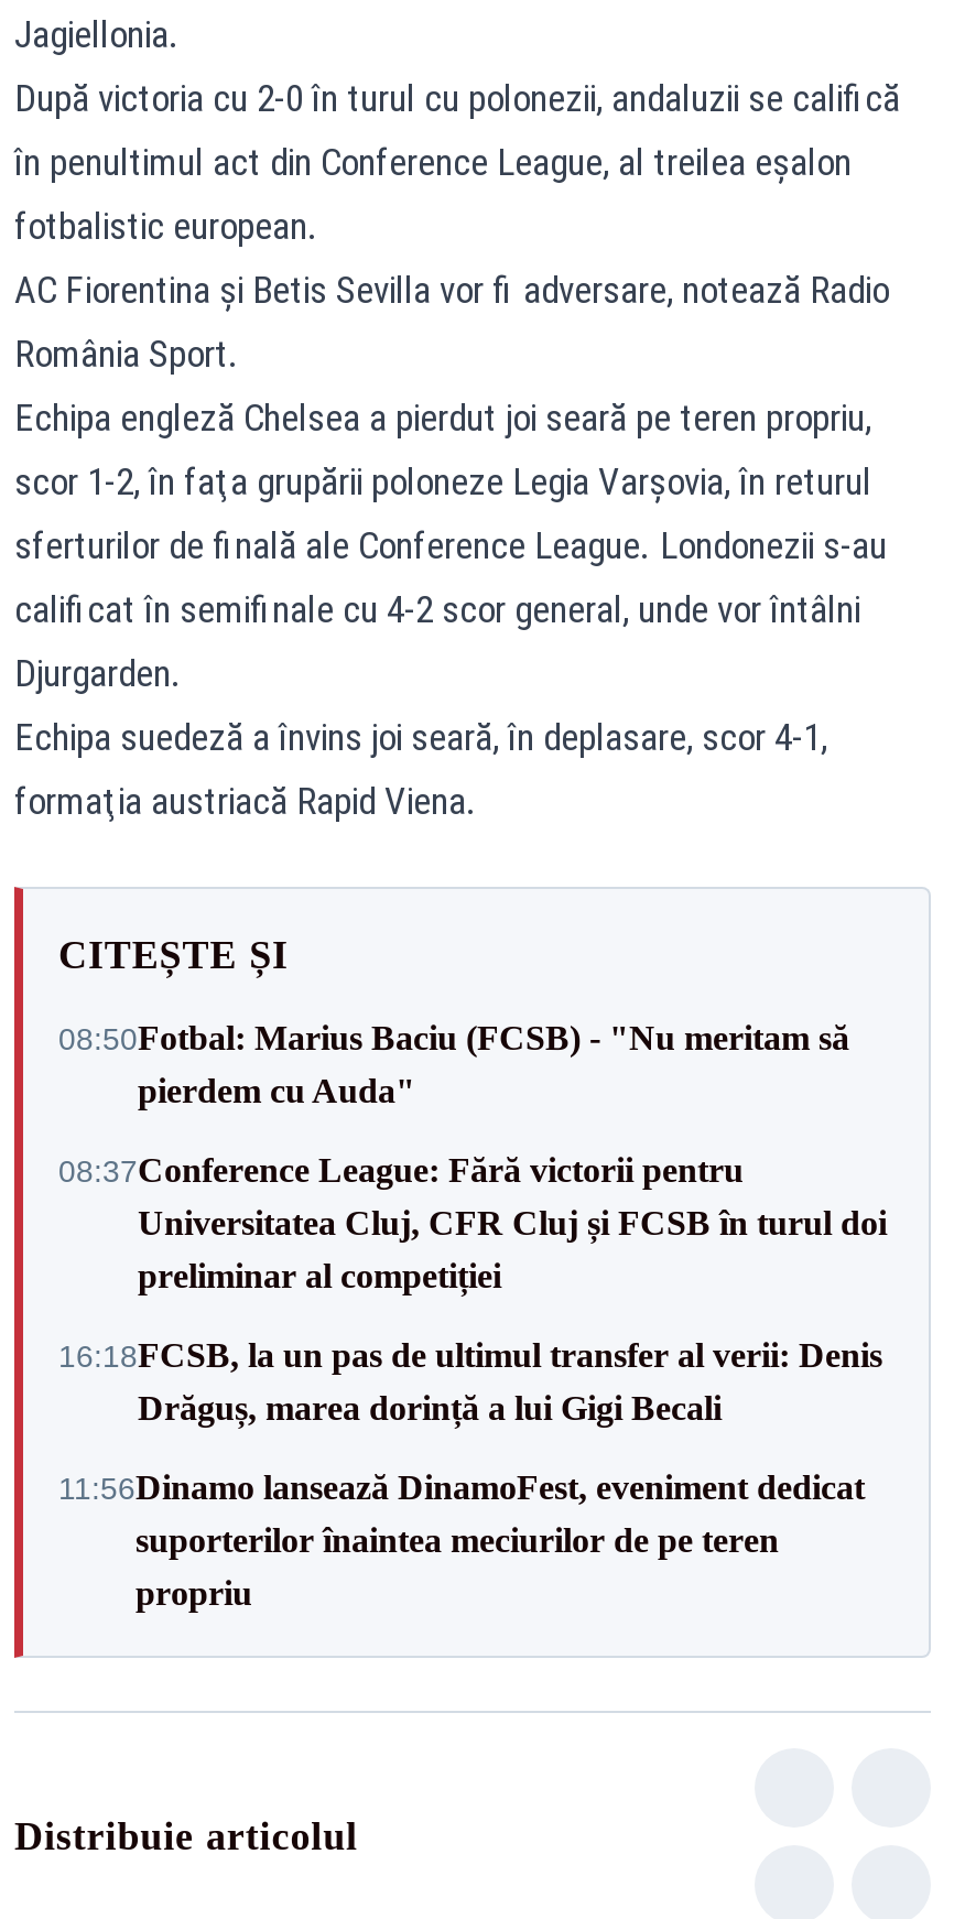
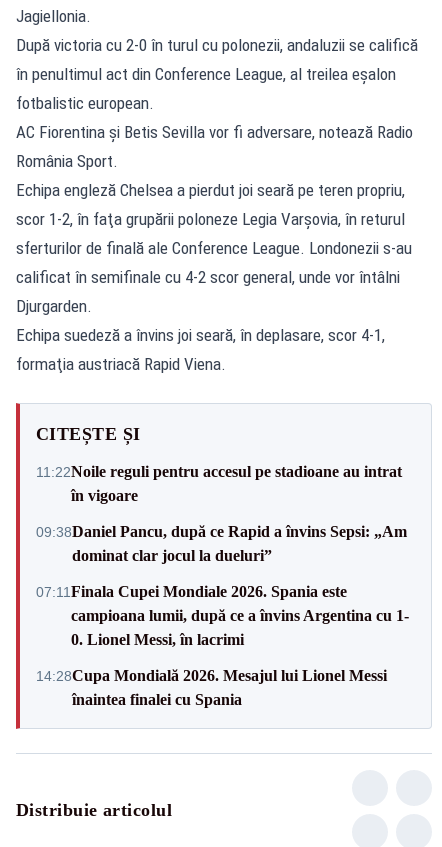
- 08:50Fotbal: Marius Baciu (FCSB) - "Nu meritam să
- pierdem cu Auda"
+ 11:22Noile reguli pentru accesul pe stadioane au intrat
+ în vigoare

- 08:37Conference League: Fără victorii pentru
- Universitatea Cluj, CFR Cluj și FCSB în turul doi
- preliminar al competiției
+ 09:38Daniel Pancu, după ce Rapid a învins Sepsi: „Am
+ dominat clar jocul la dueluri”

- 16:18FCSB, la un pas de ultimul transfer al verii: Denis
- Drăguș, marea dorință a lui Gigi Becali
+ 07:11 Finala Cupei Mondiale 2026. Spania este
+ campioana lumii, după ce a învins Argentina cu 1-
+ 0. Lionel Messi, în lacrimi

- 11:56Dinamo lansează DinamoFest, eveniment dedicat
- suporterilor înaintea meciurilor de pe teren
- propriu
+ 14:28Cupa Mondială 2026. Mesajul lui Lionel Messi
+ înaintea finalei cu Spania
